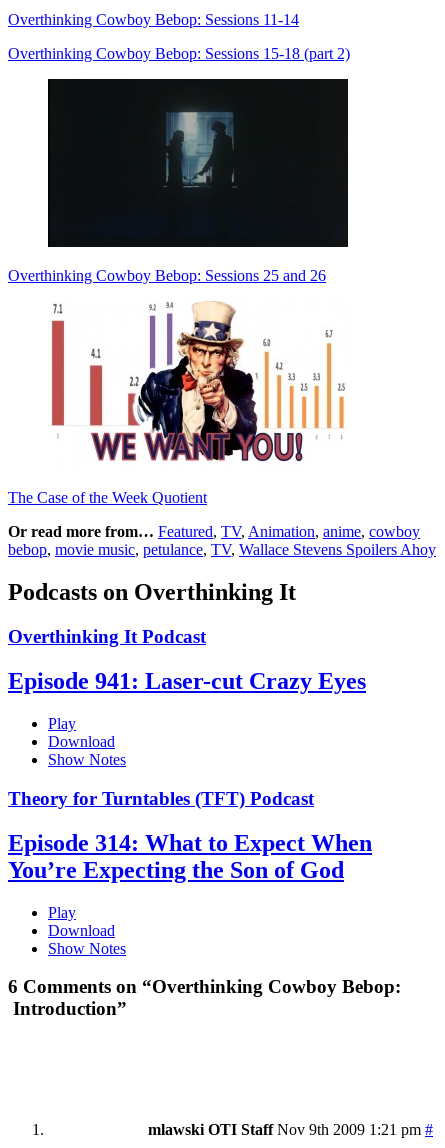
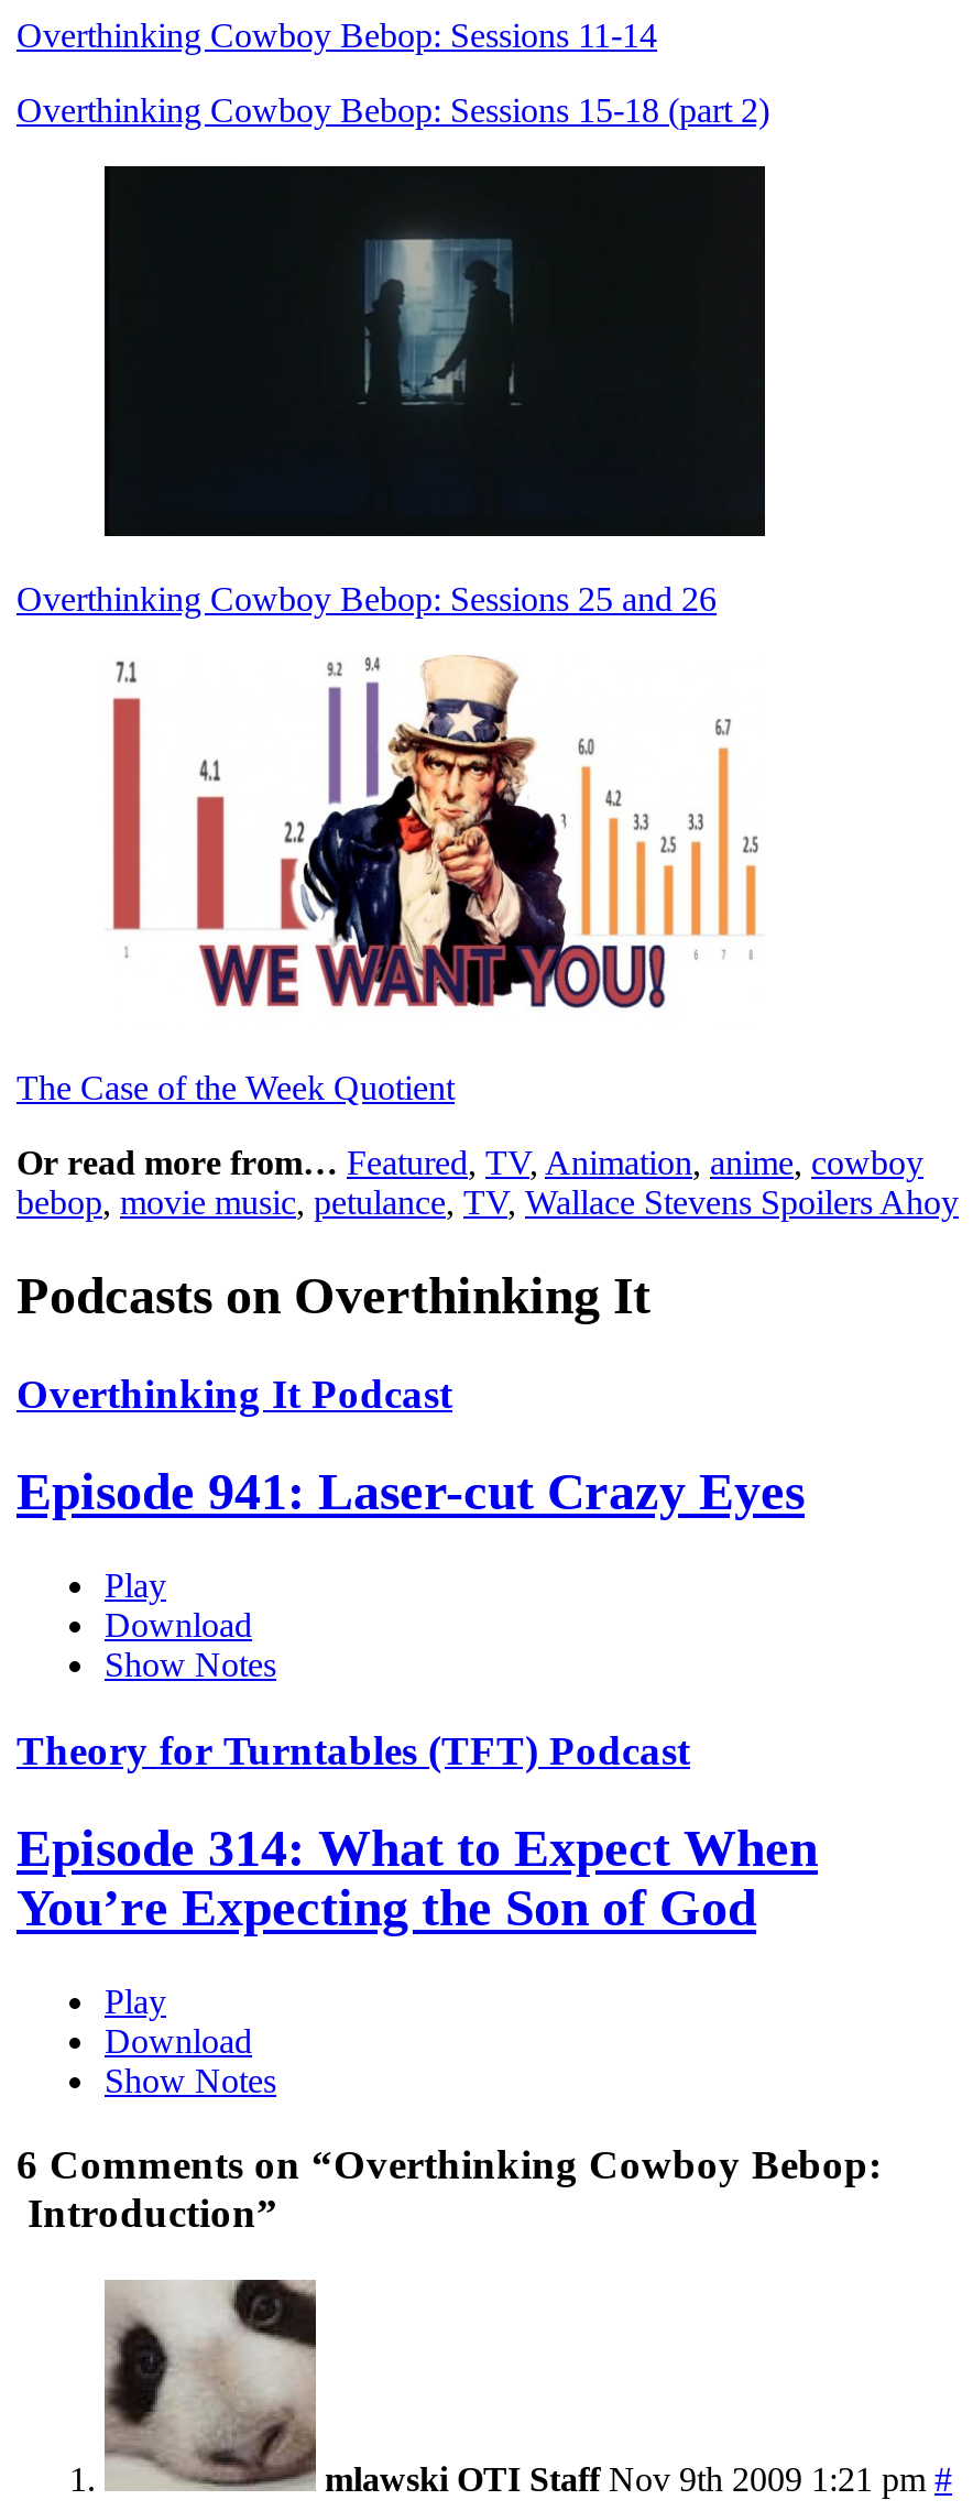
+ [image]
